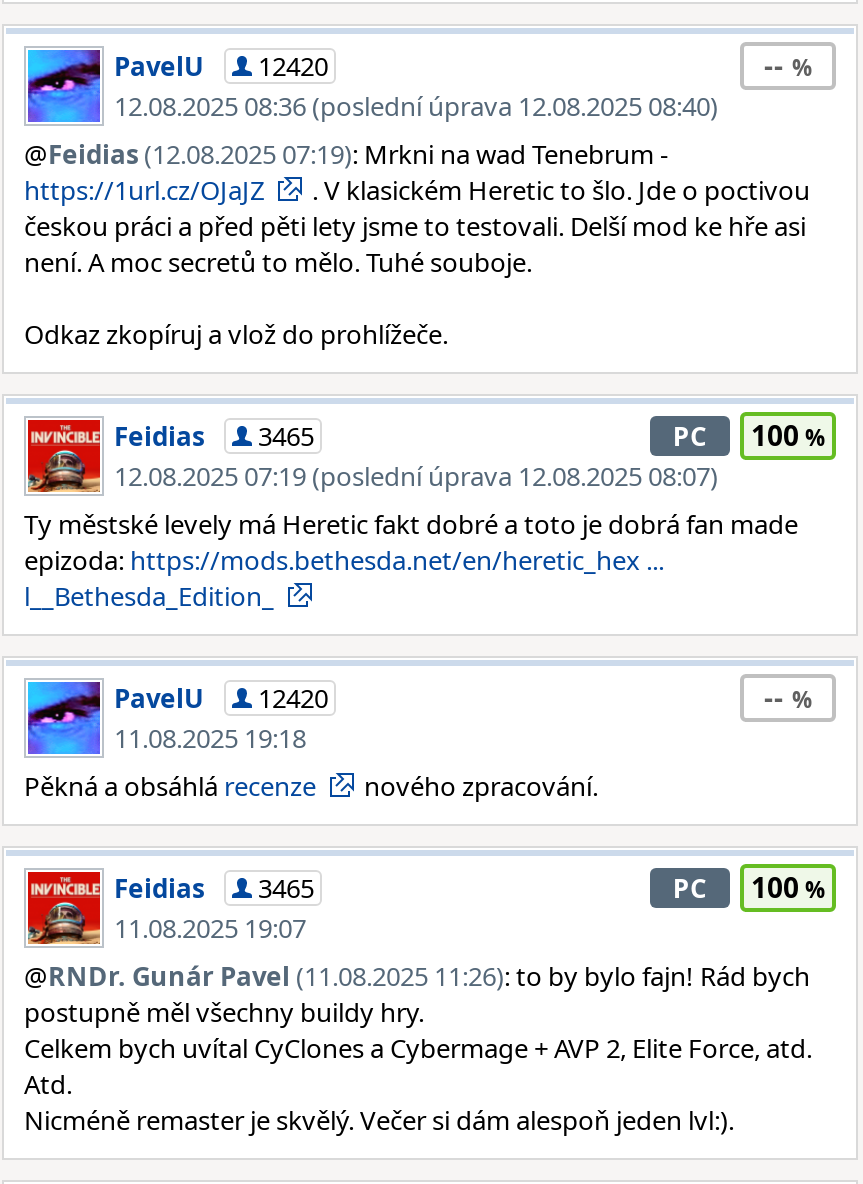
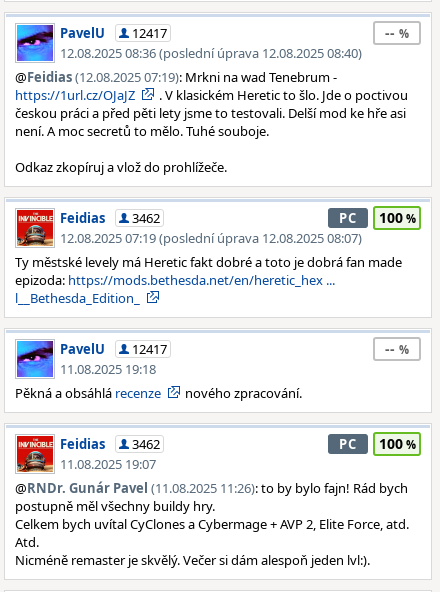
- PavelU 12420
+ PavelU 12417

- Feidias 3465
+ Feidias 3462

- PavelU 12420
+ PavelU 12417

- Feidias 3465
+ Feidias 3462
